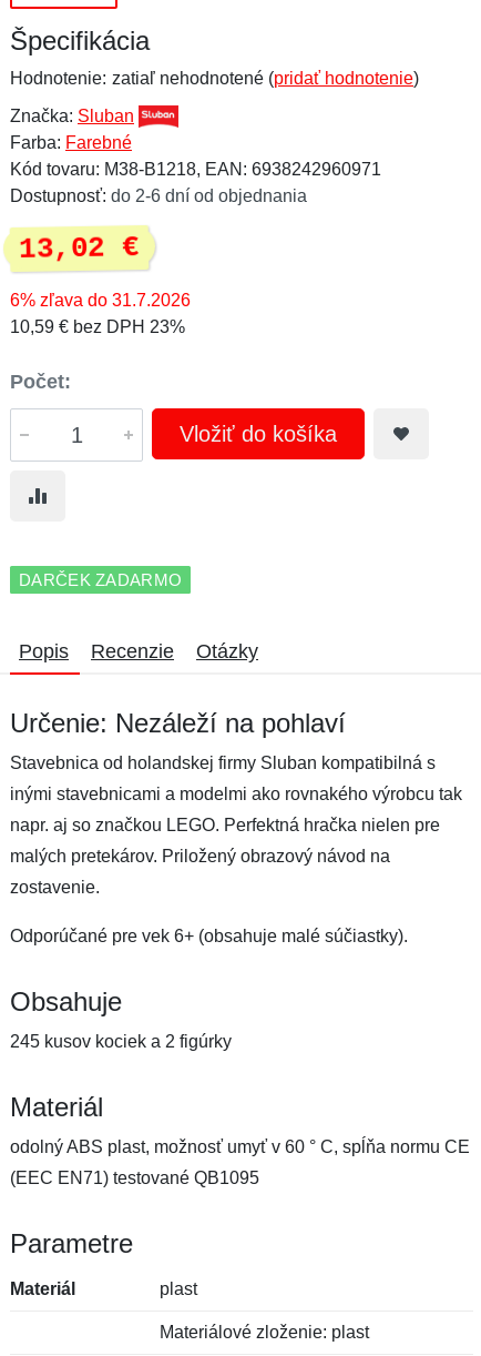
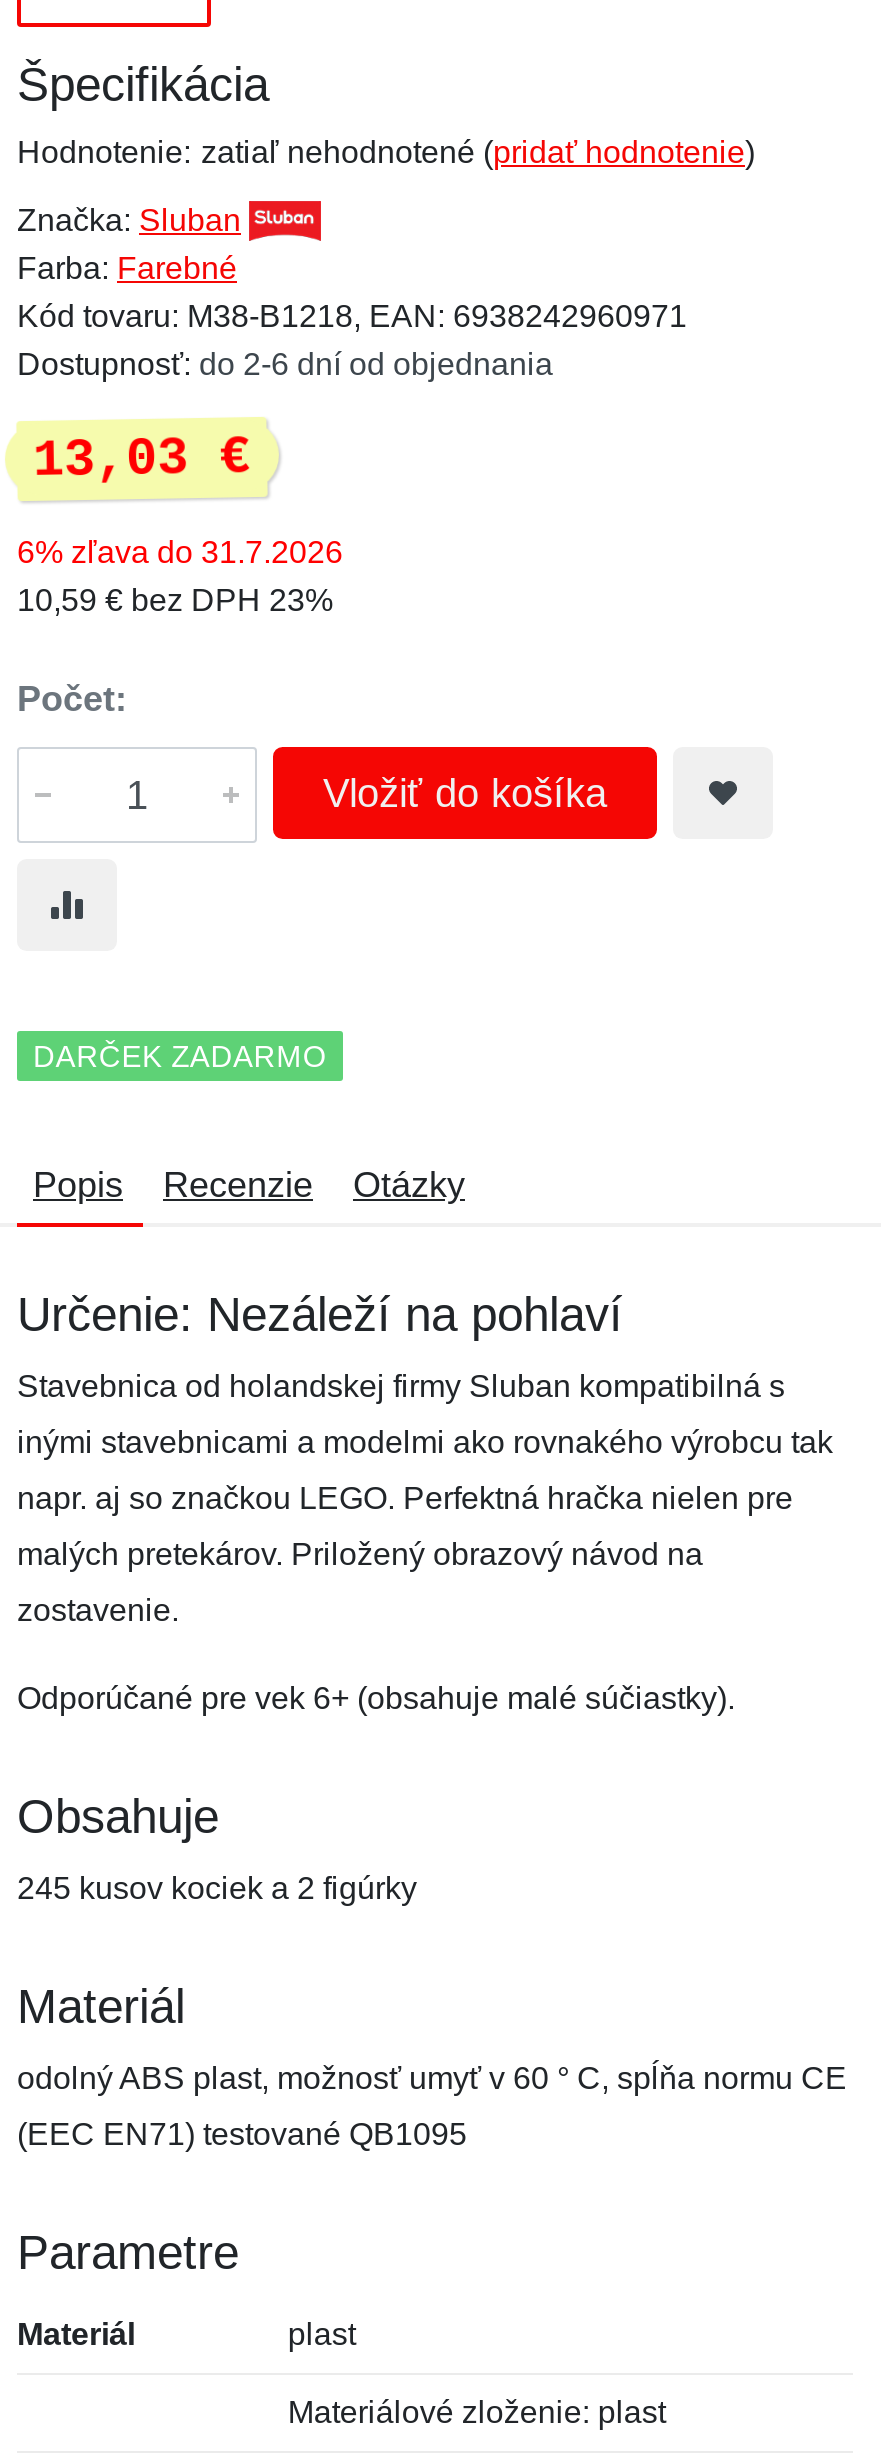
- 13,02 €
+ 13,03 €
